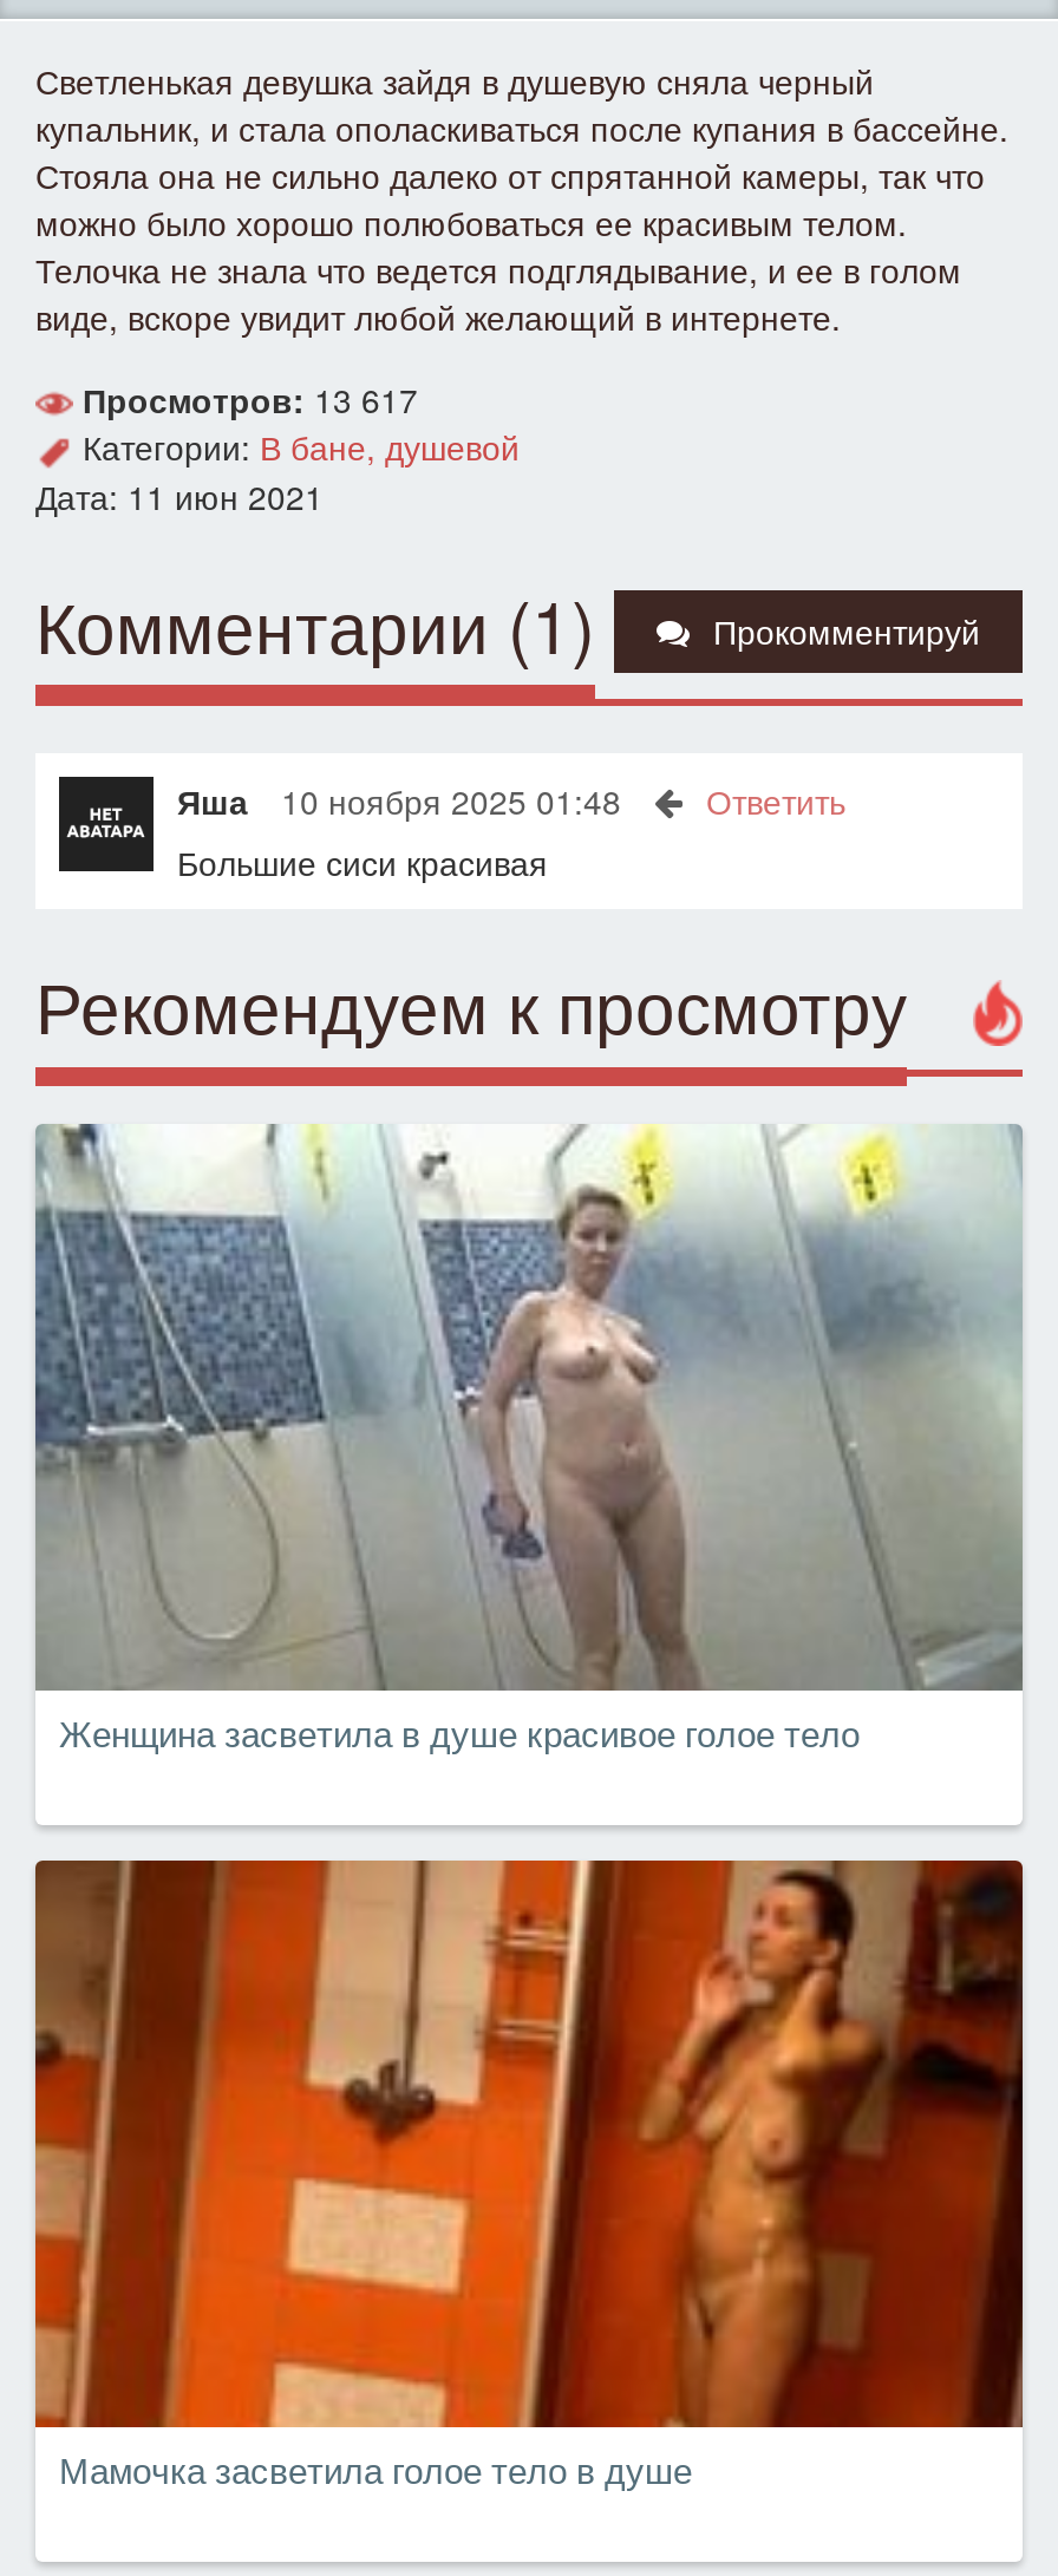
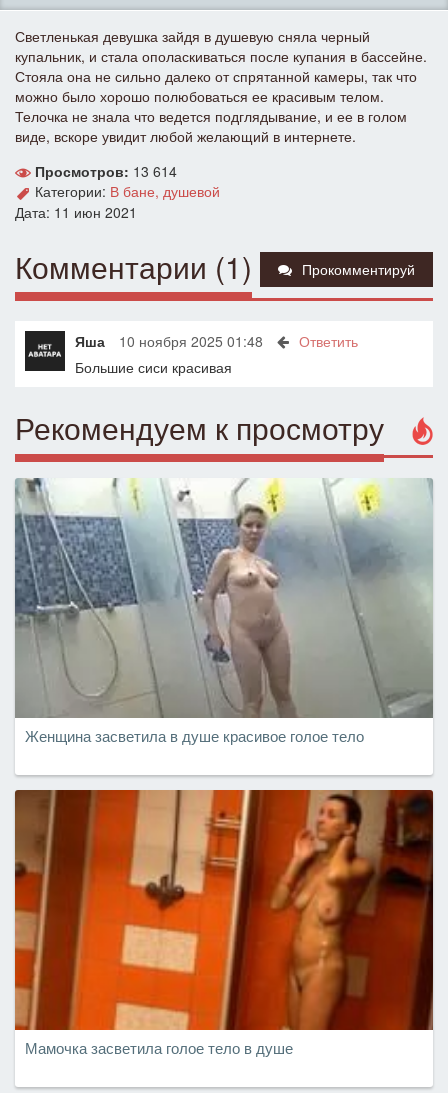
- Просмотров: 13 617
+ Просмотров: 13 614
